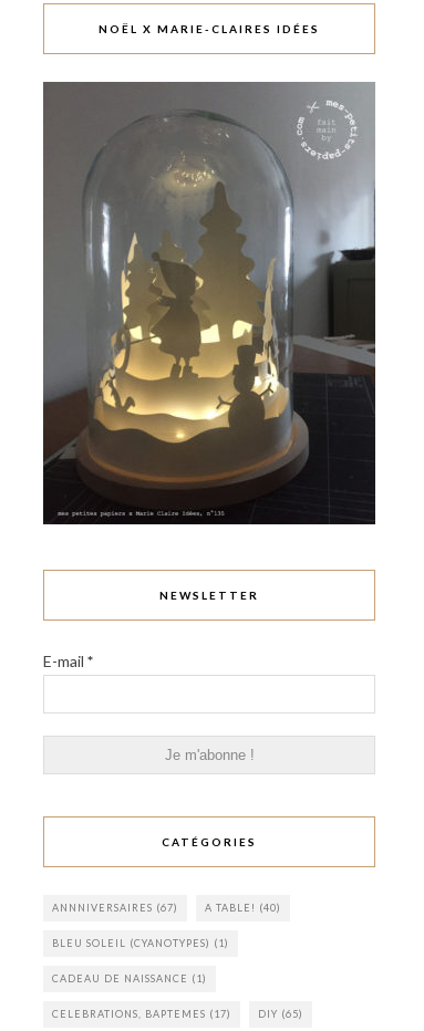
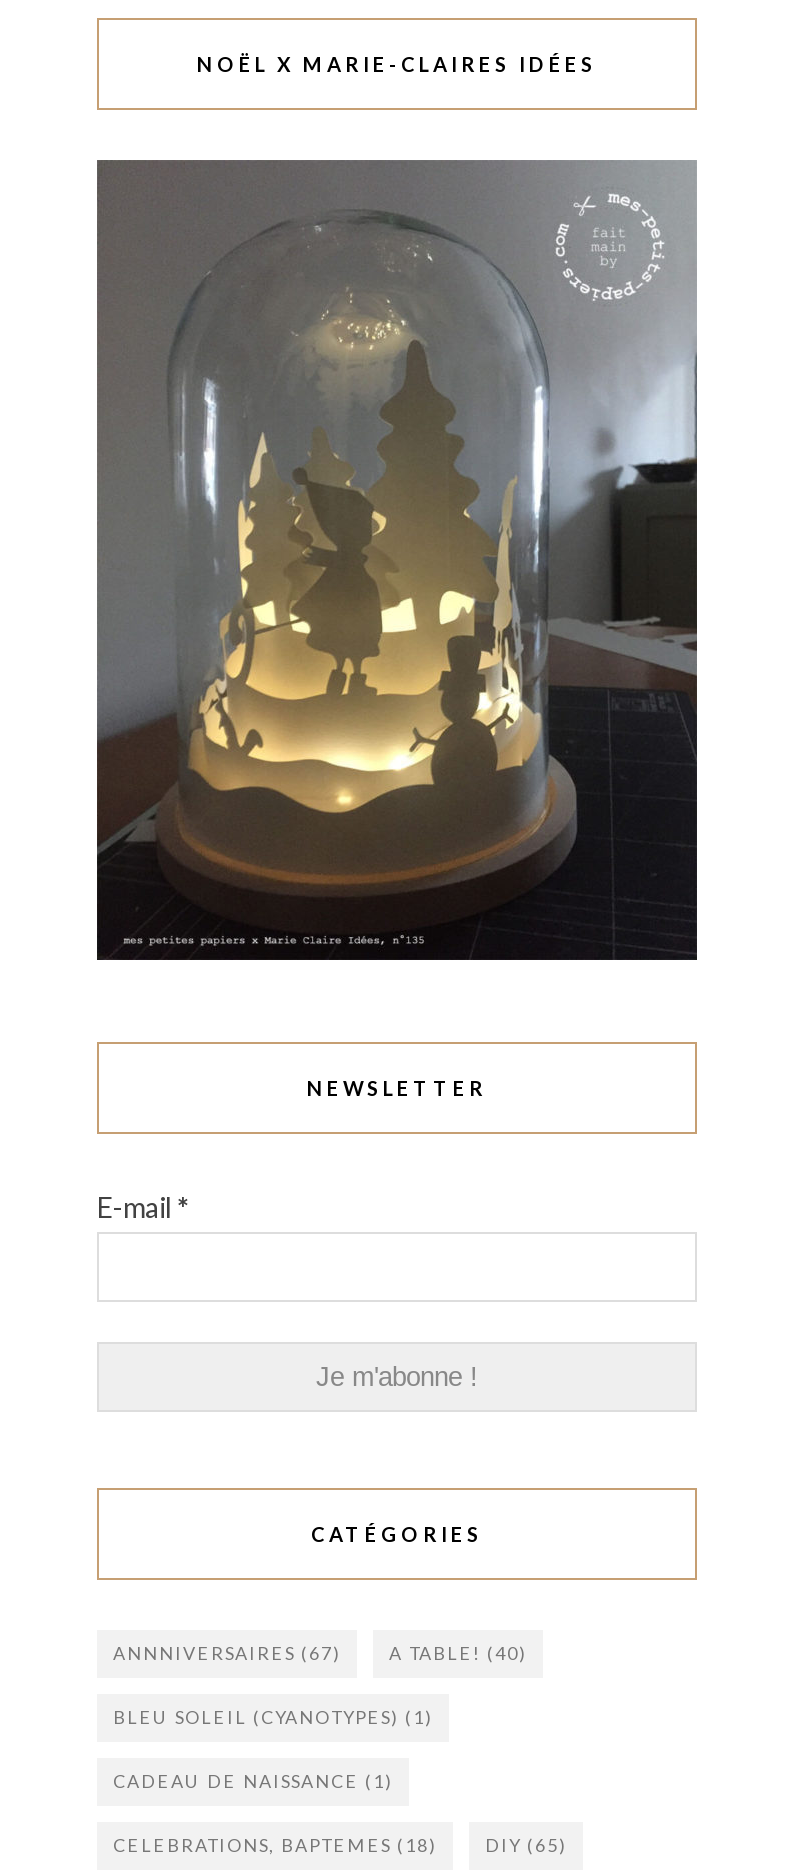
- CELEBRATIONS, BAPTEMES (17)
+ CELEBRATIONS, BAPTEMES (18)
